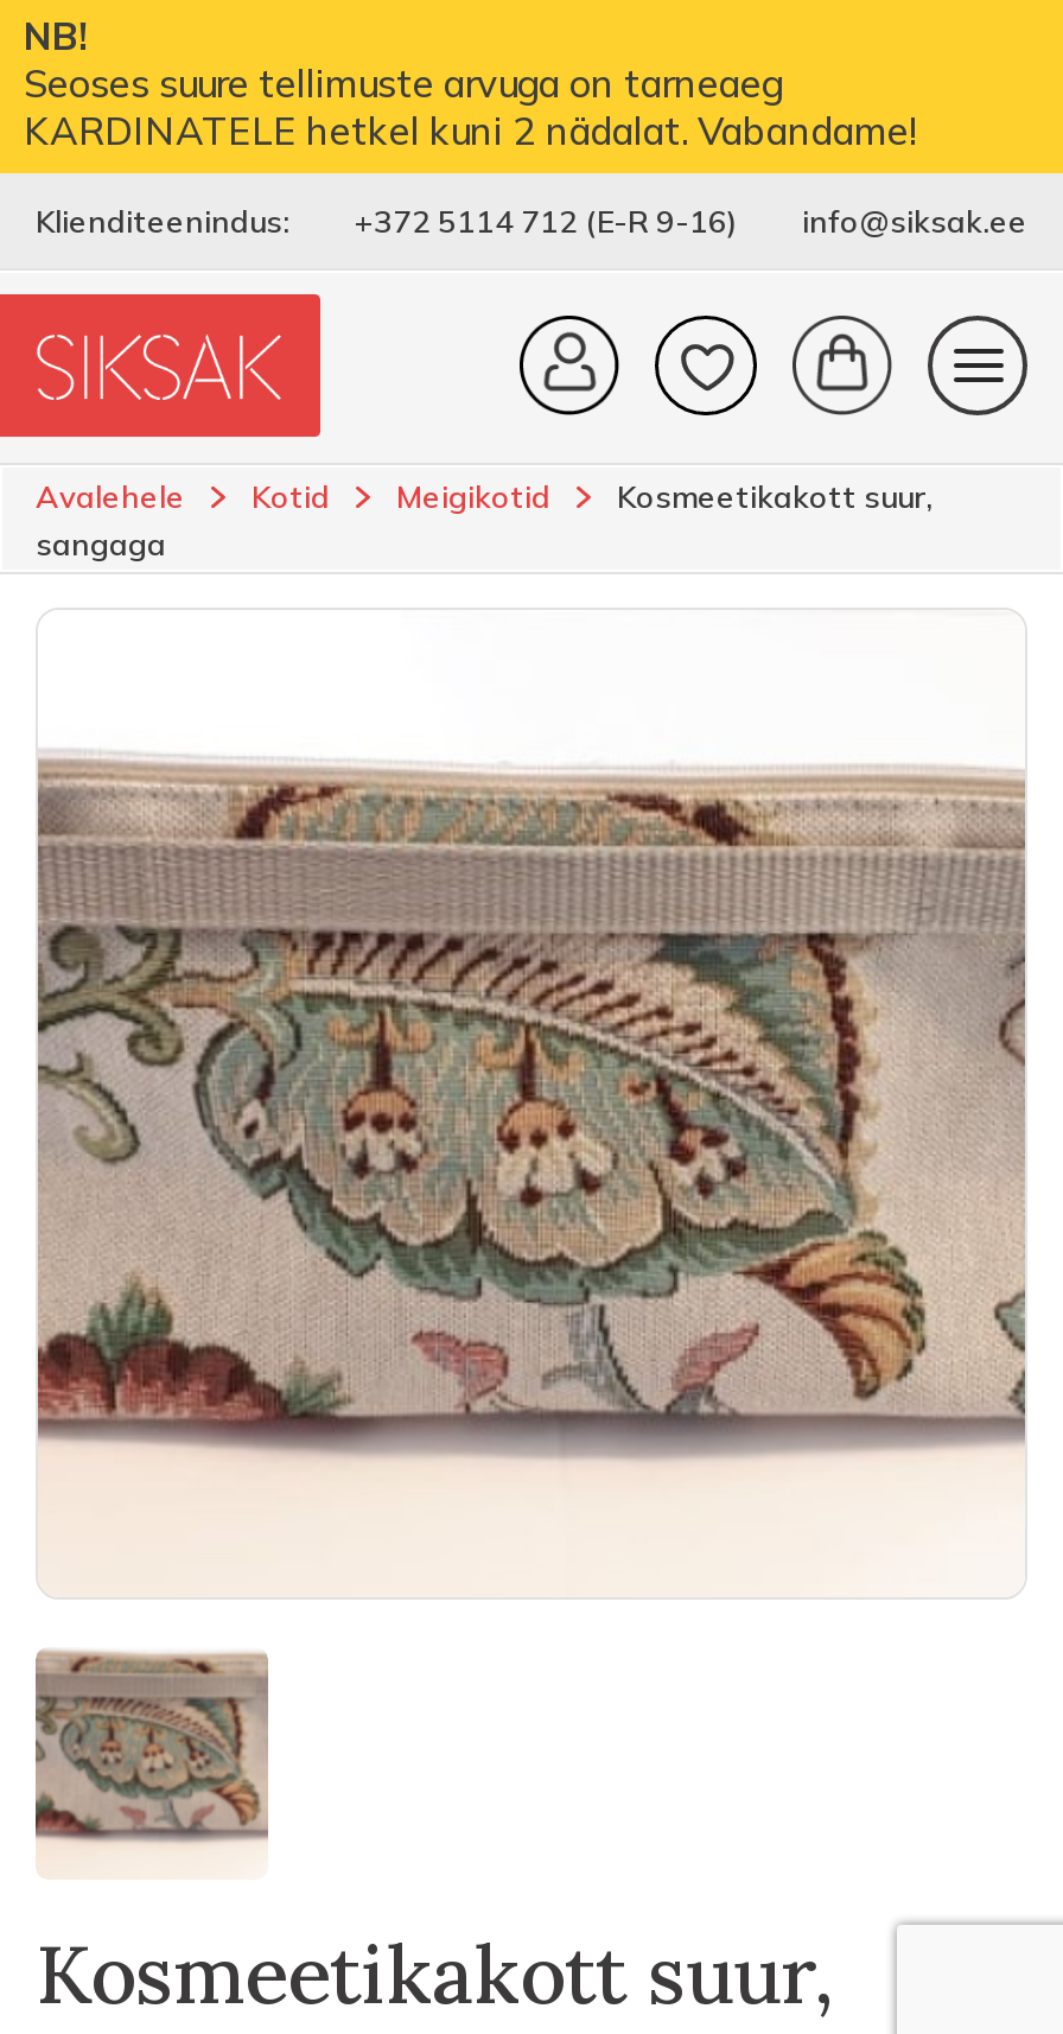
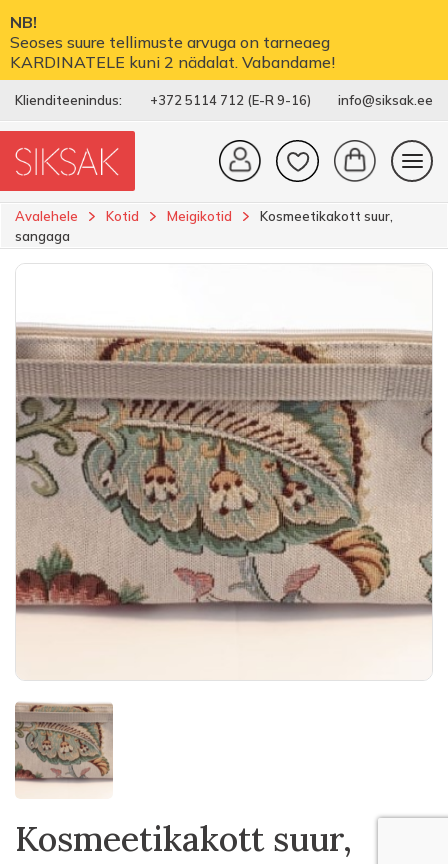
- KARDINATELE hetkel kuni 2 nädalat. Vabandame!
+ KARDINATELE kuni 2 nädalat. Vabandame!
